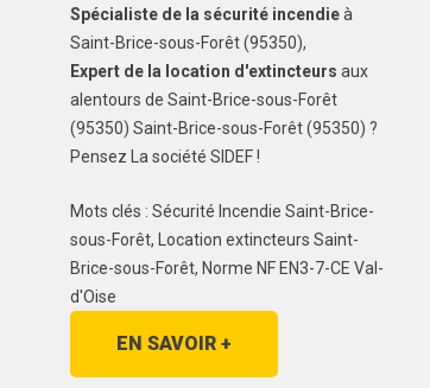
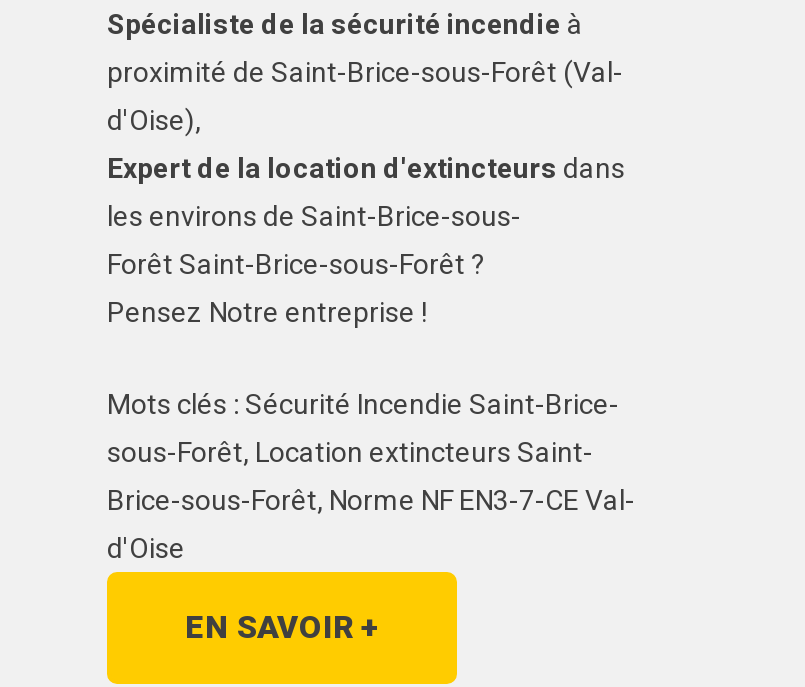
- Saint-Brice-sous-Forêt (95350),
- Expert de la location d'extincteurs aux
- alentours de Saint-Brice-sous-Forêt
- (95350) Saint-Brice-sous-Forêt (95350) ?
- Pensez La société SIDEF !
+ proximité de Saint-Brice-sous-Forêt (Val-
+ d'Oise),
+ Expert de la location d'extincteurs dans
+ les environs de Saint-Brice-sous-
+ Forêt Saint-Brice-sous-Forêt ?
+ Pensez Notre entreprise !
